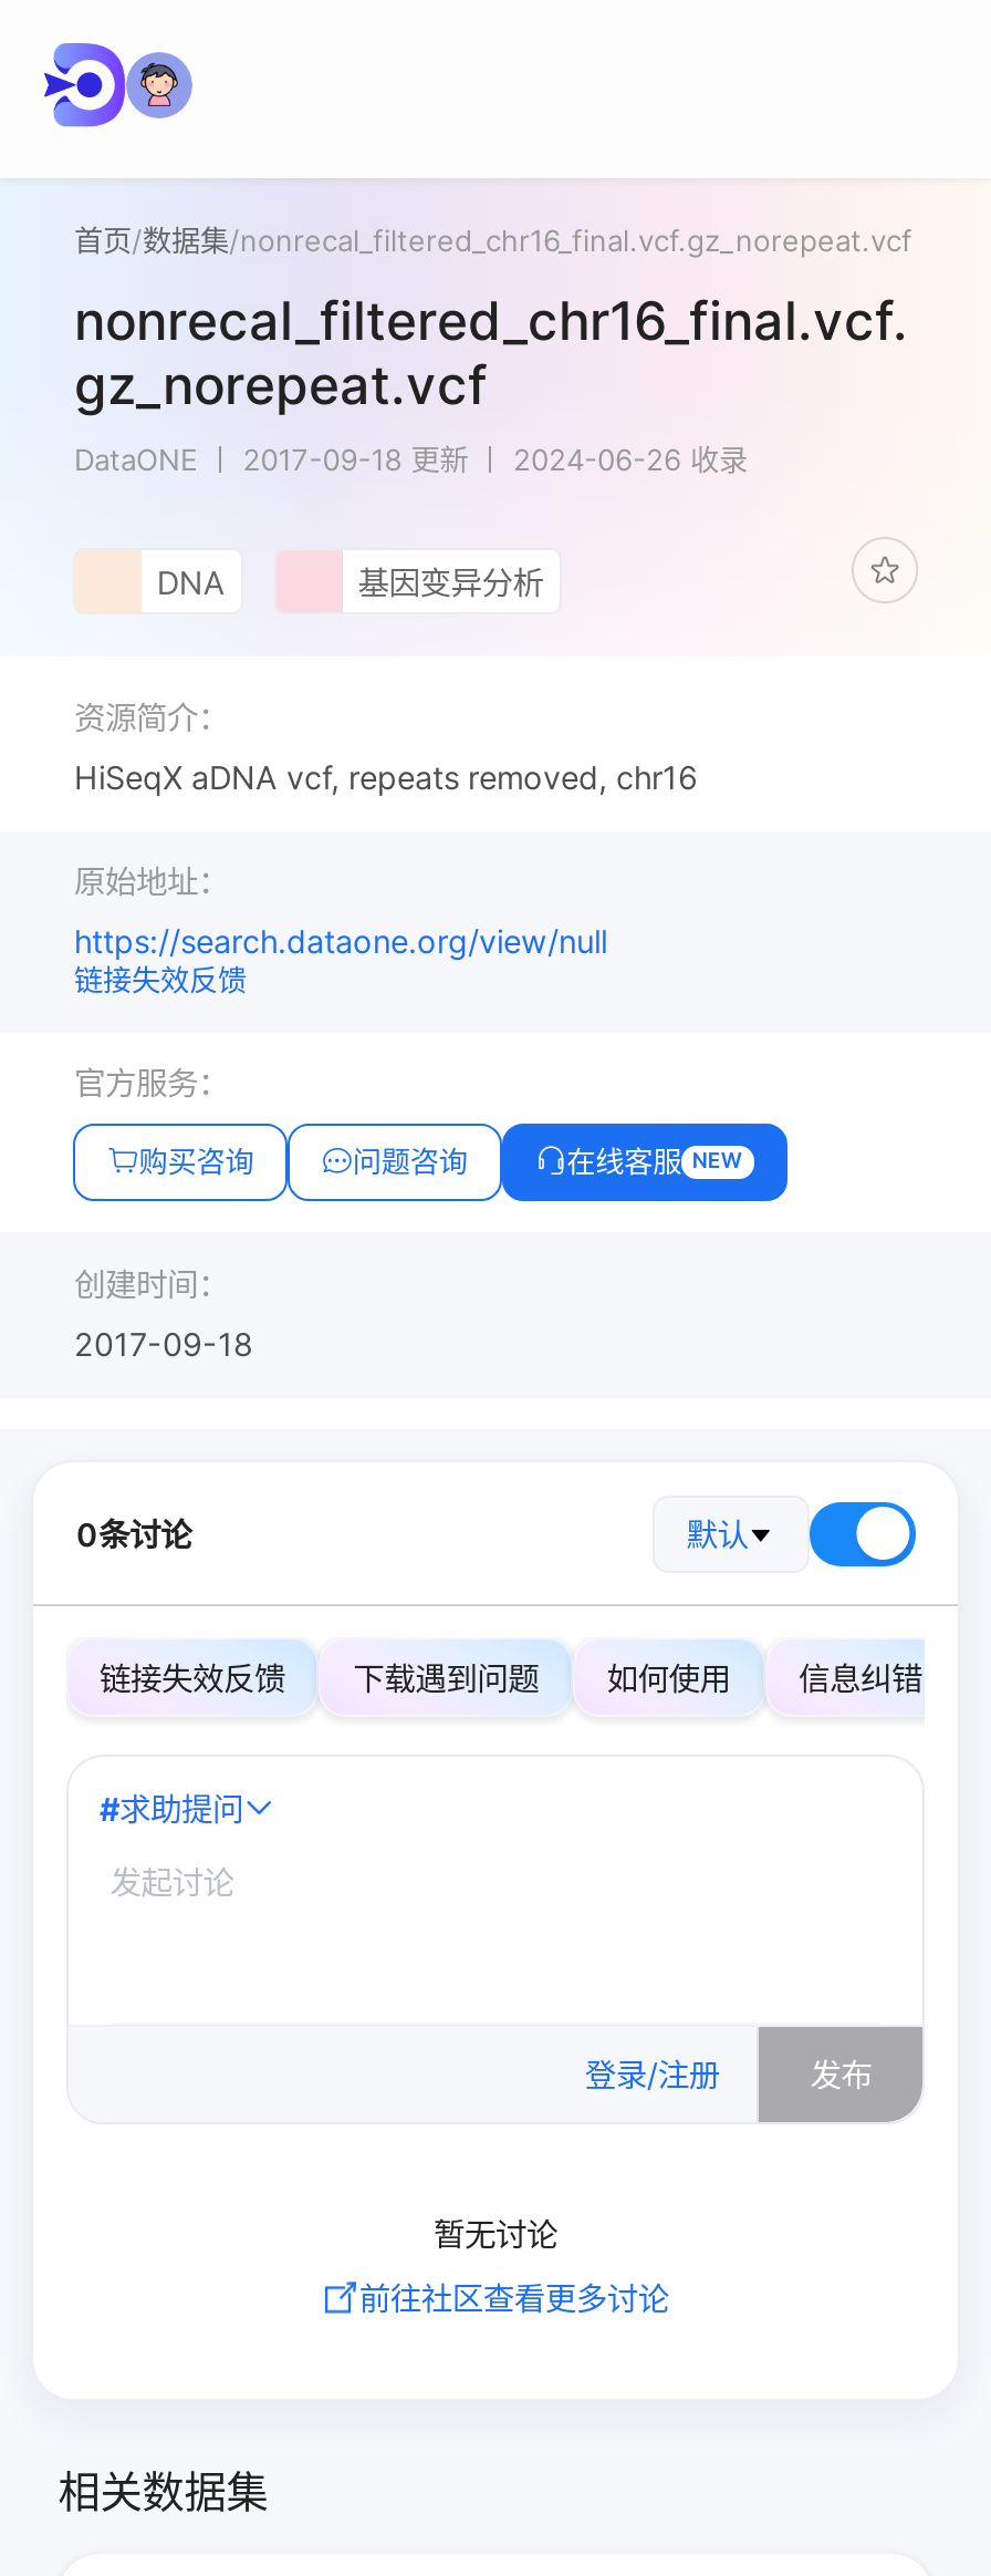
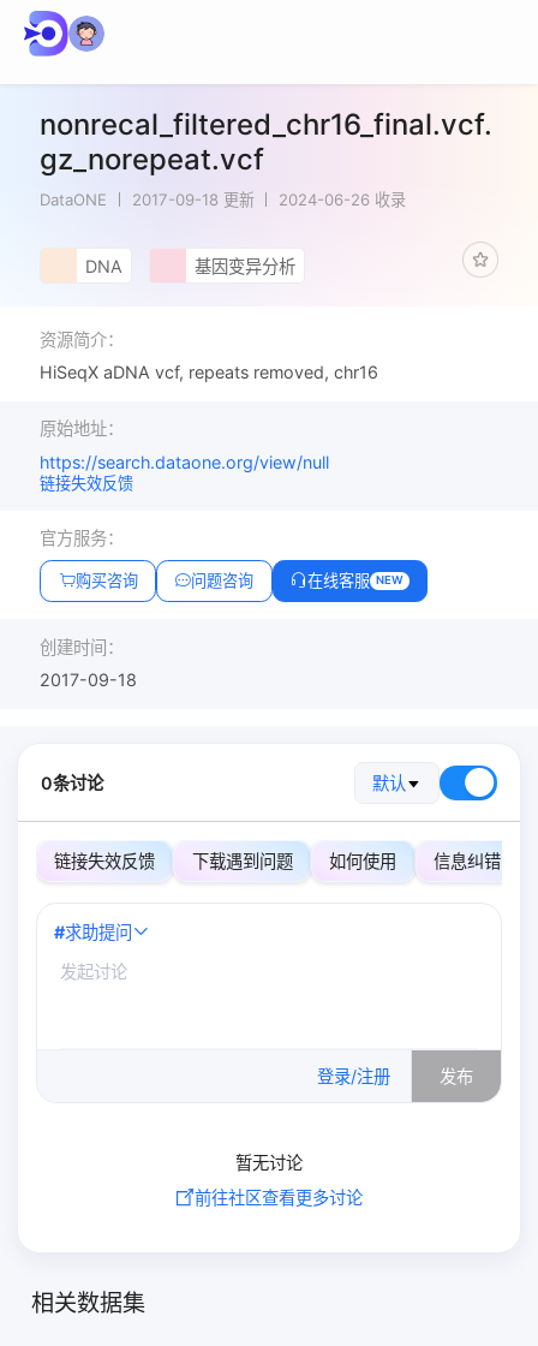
- 首页/数据集/nonrecal_filtered_chr16_final.vcf.gz_norepeat.vcf
